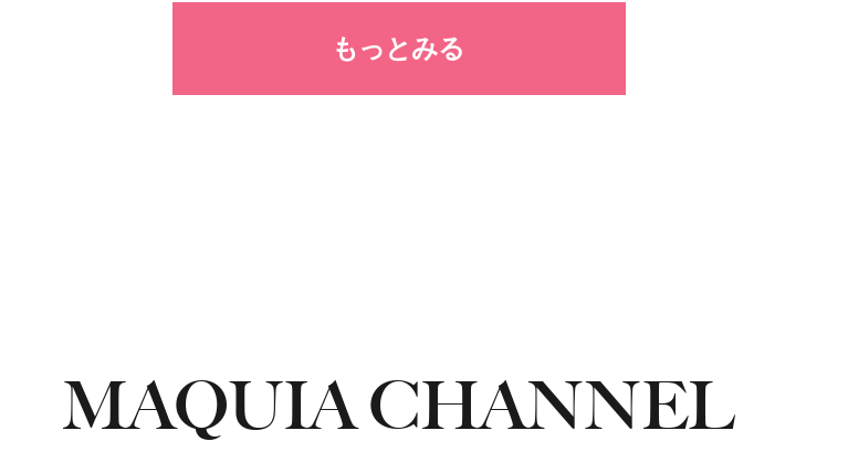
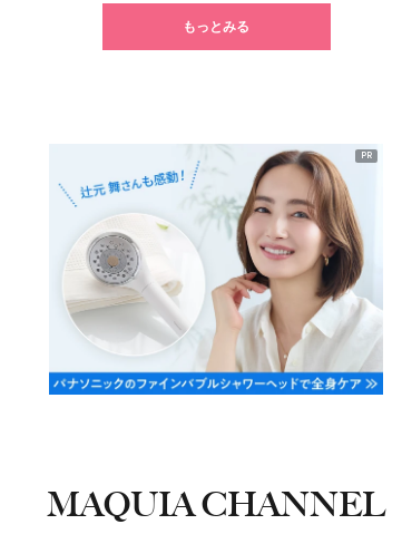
+ [image]
+ PR
